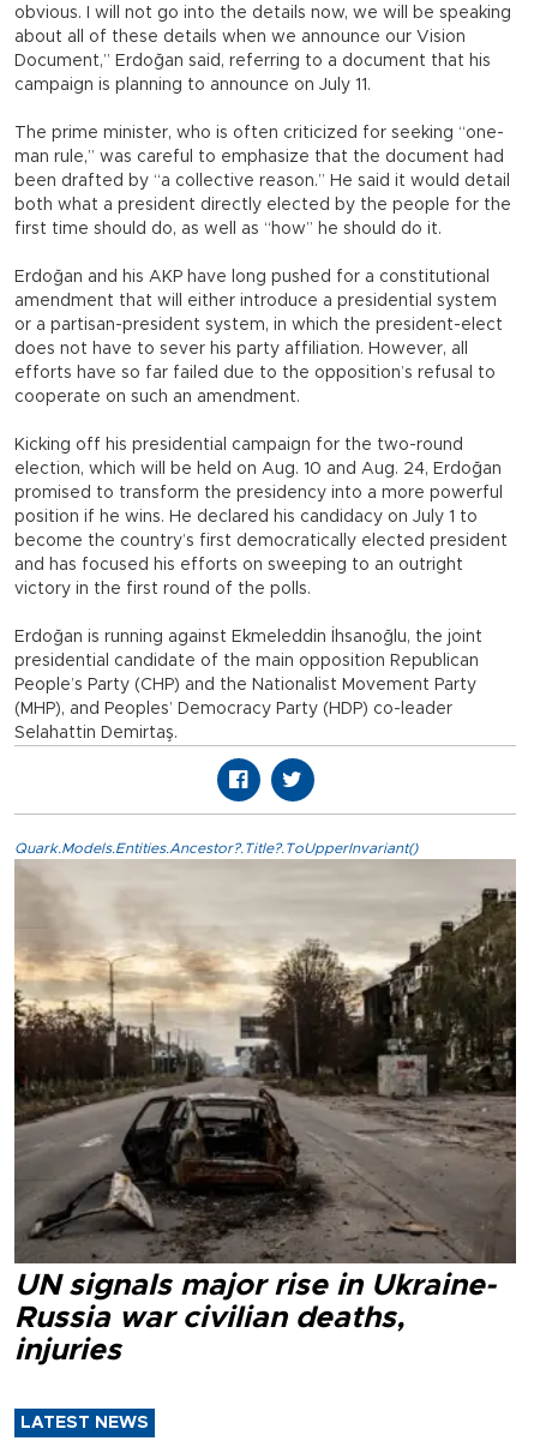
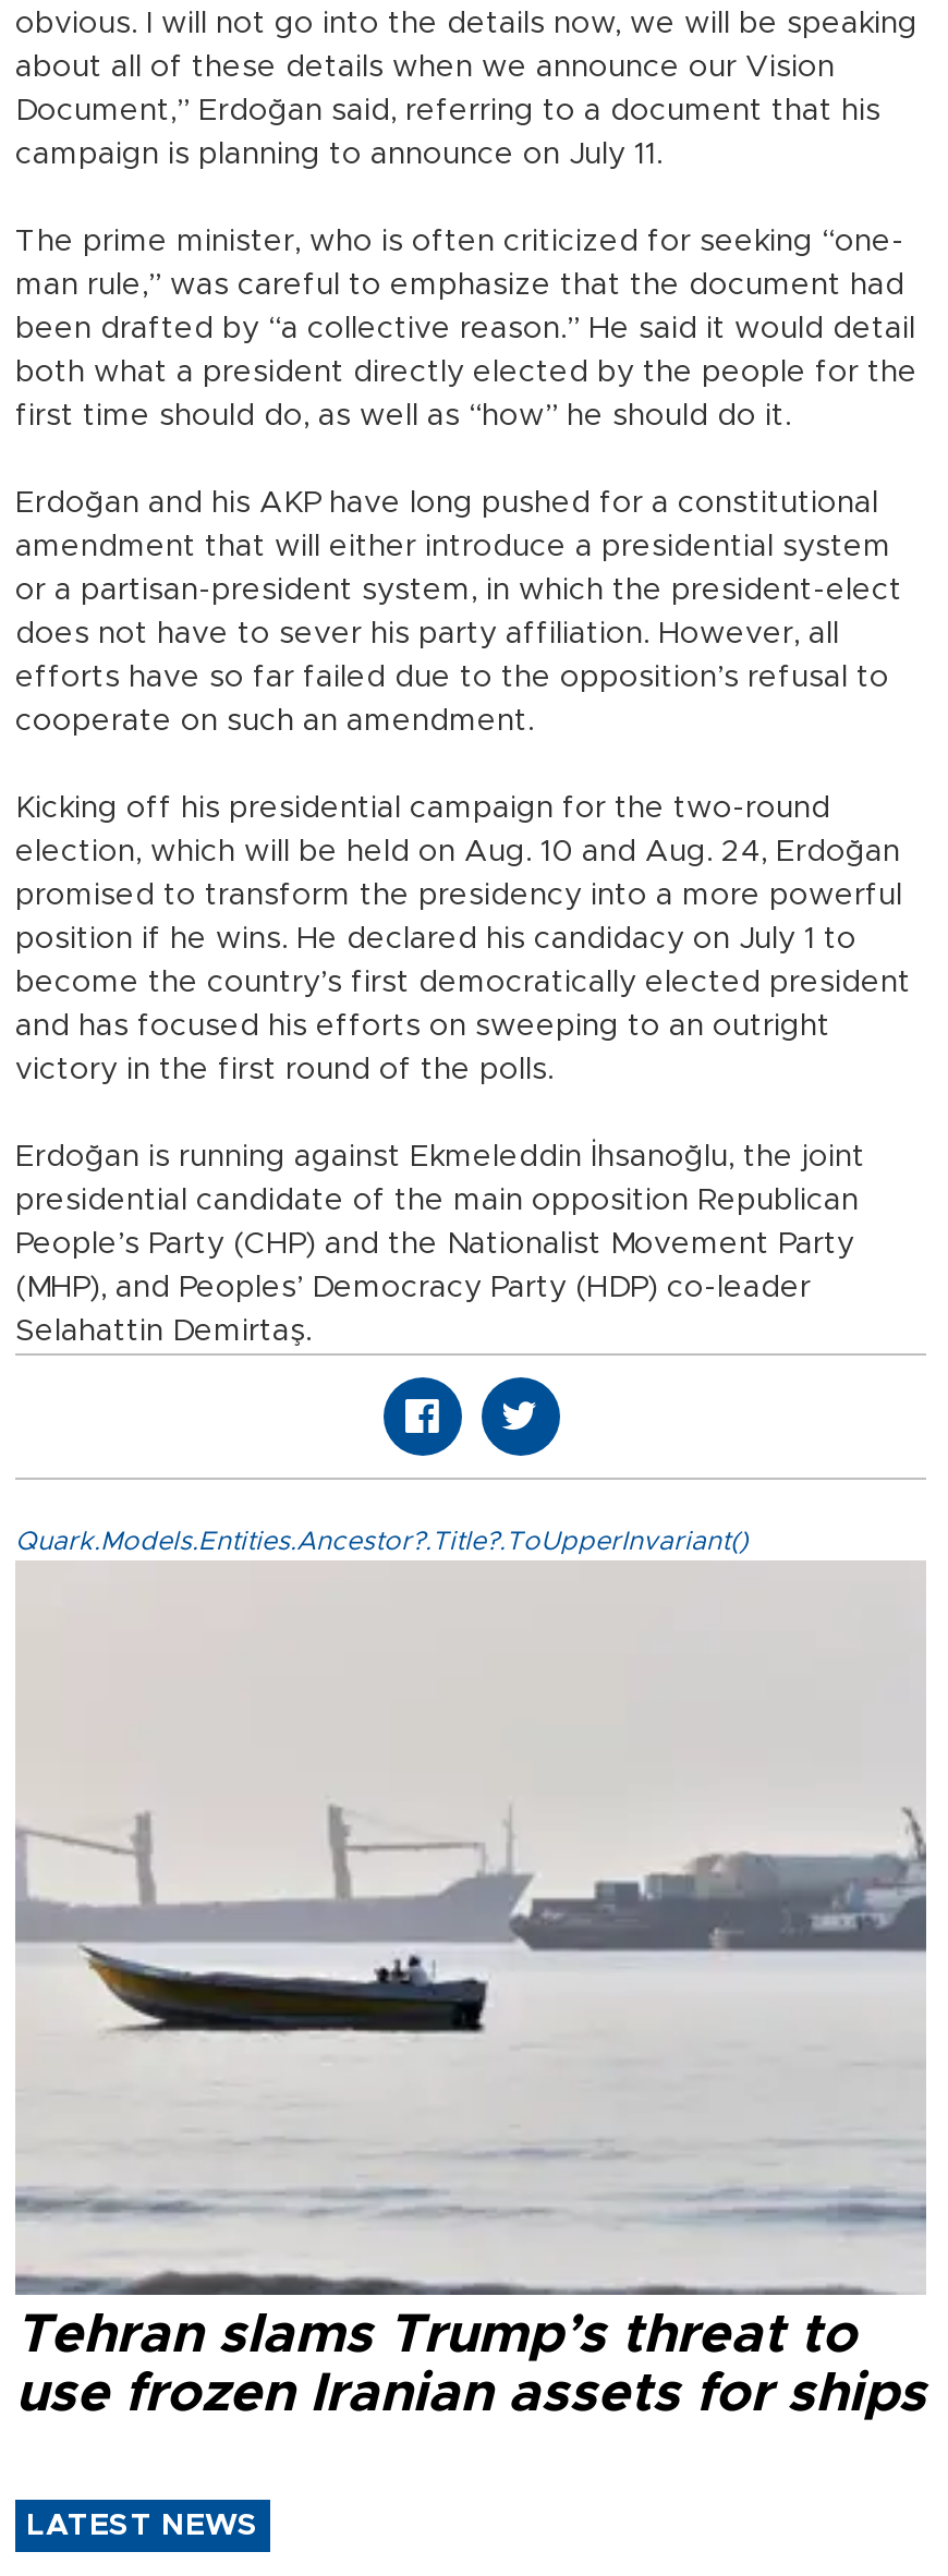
- [image]
- UN signals major rise in Ukraine-
- Russia war civilian deaths,
- injuries
+ [image]
+ Tehran slams Trump’s threat to
+ use frozen Iranian assets for ships
